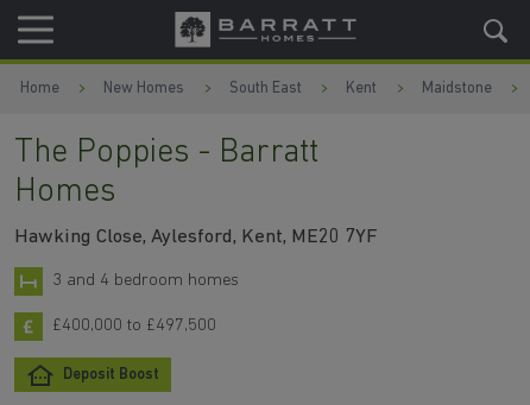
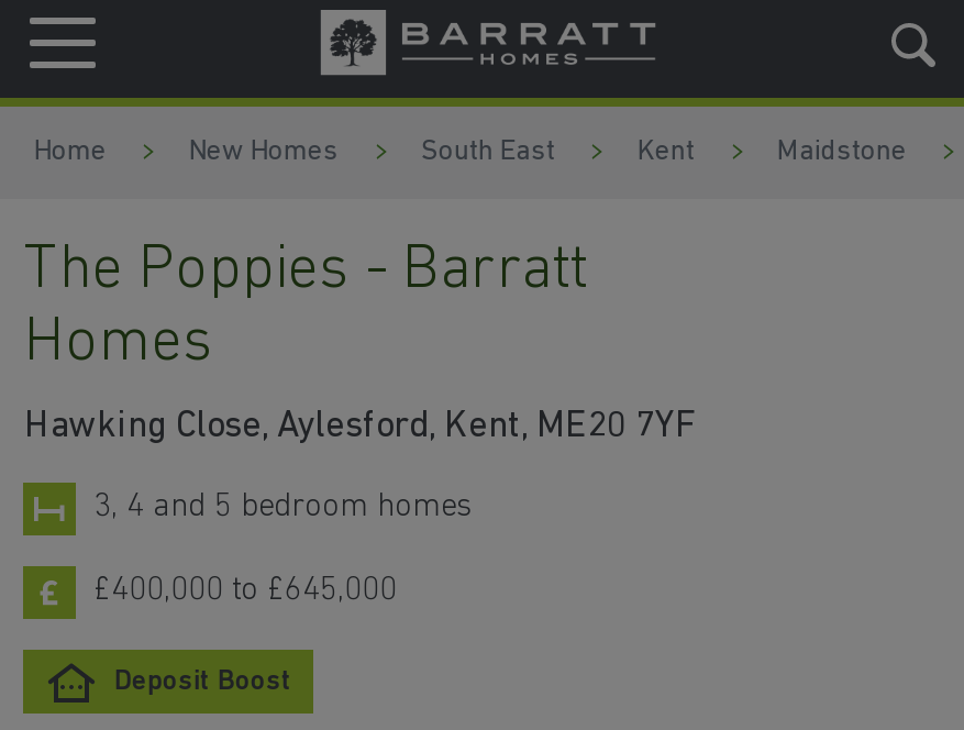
- 3 and 4 bedroom homes
+ 3, 4 and 5 bedroom homes

- £400,000 to £497,500
+ £400,000 to £645,000
